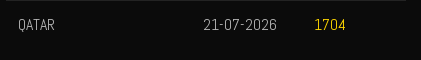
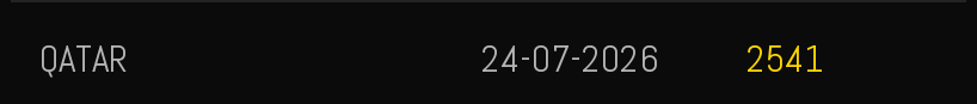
- 21-07-2026
+ 24-07-2026

- 1704
+ 2541
